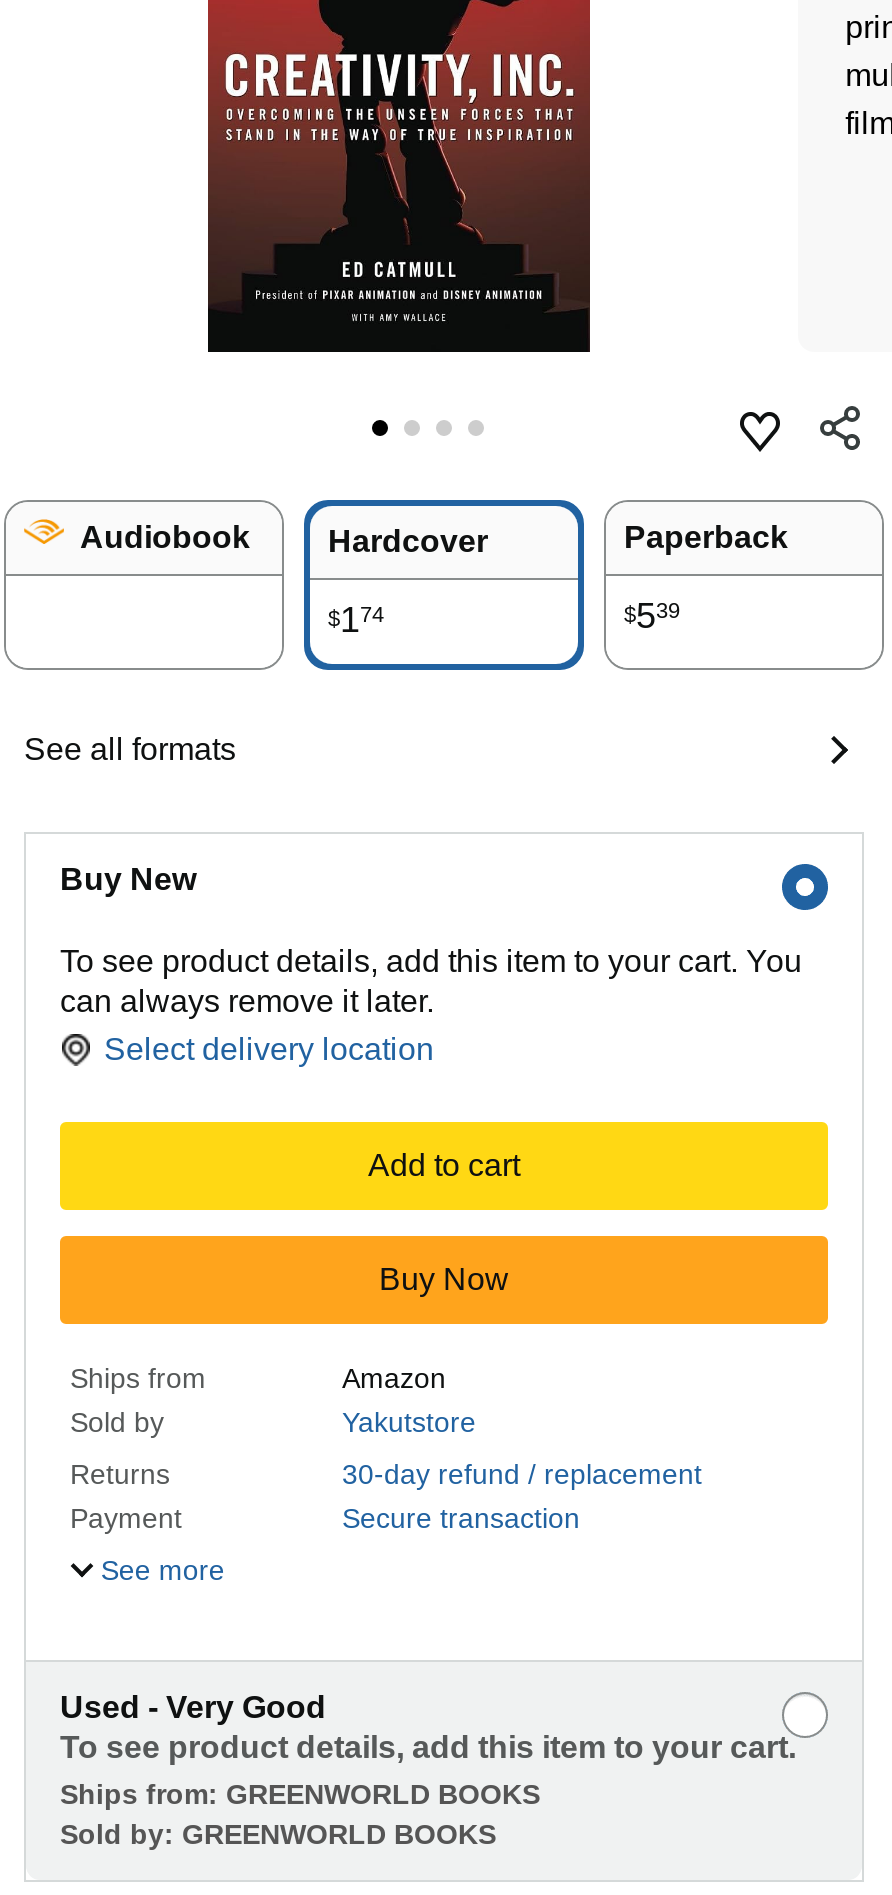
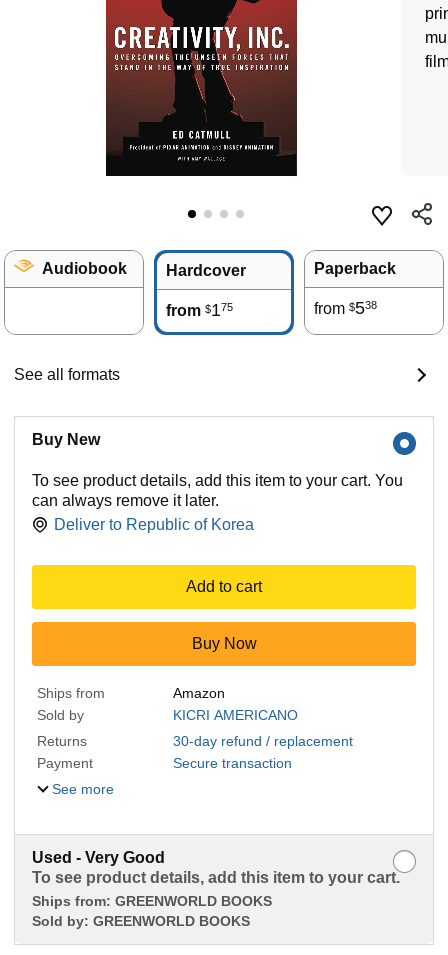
- $174
+ from $175

- $539
+ from $538

- Select delivery location
+ Deliver to Republic of Korea

- Yakutstore
+ KICRI AMERICANO
